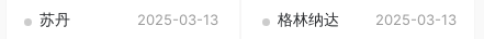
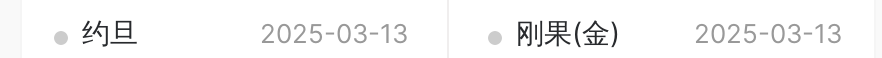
- 苏丹
+ 约旦

- 格林纳达
+ 刚果(金)
